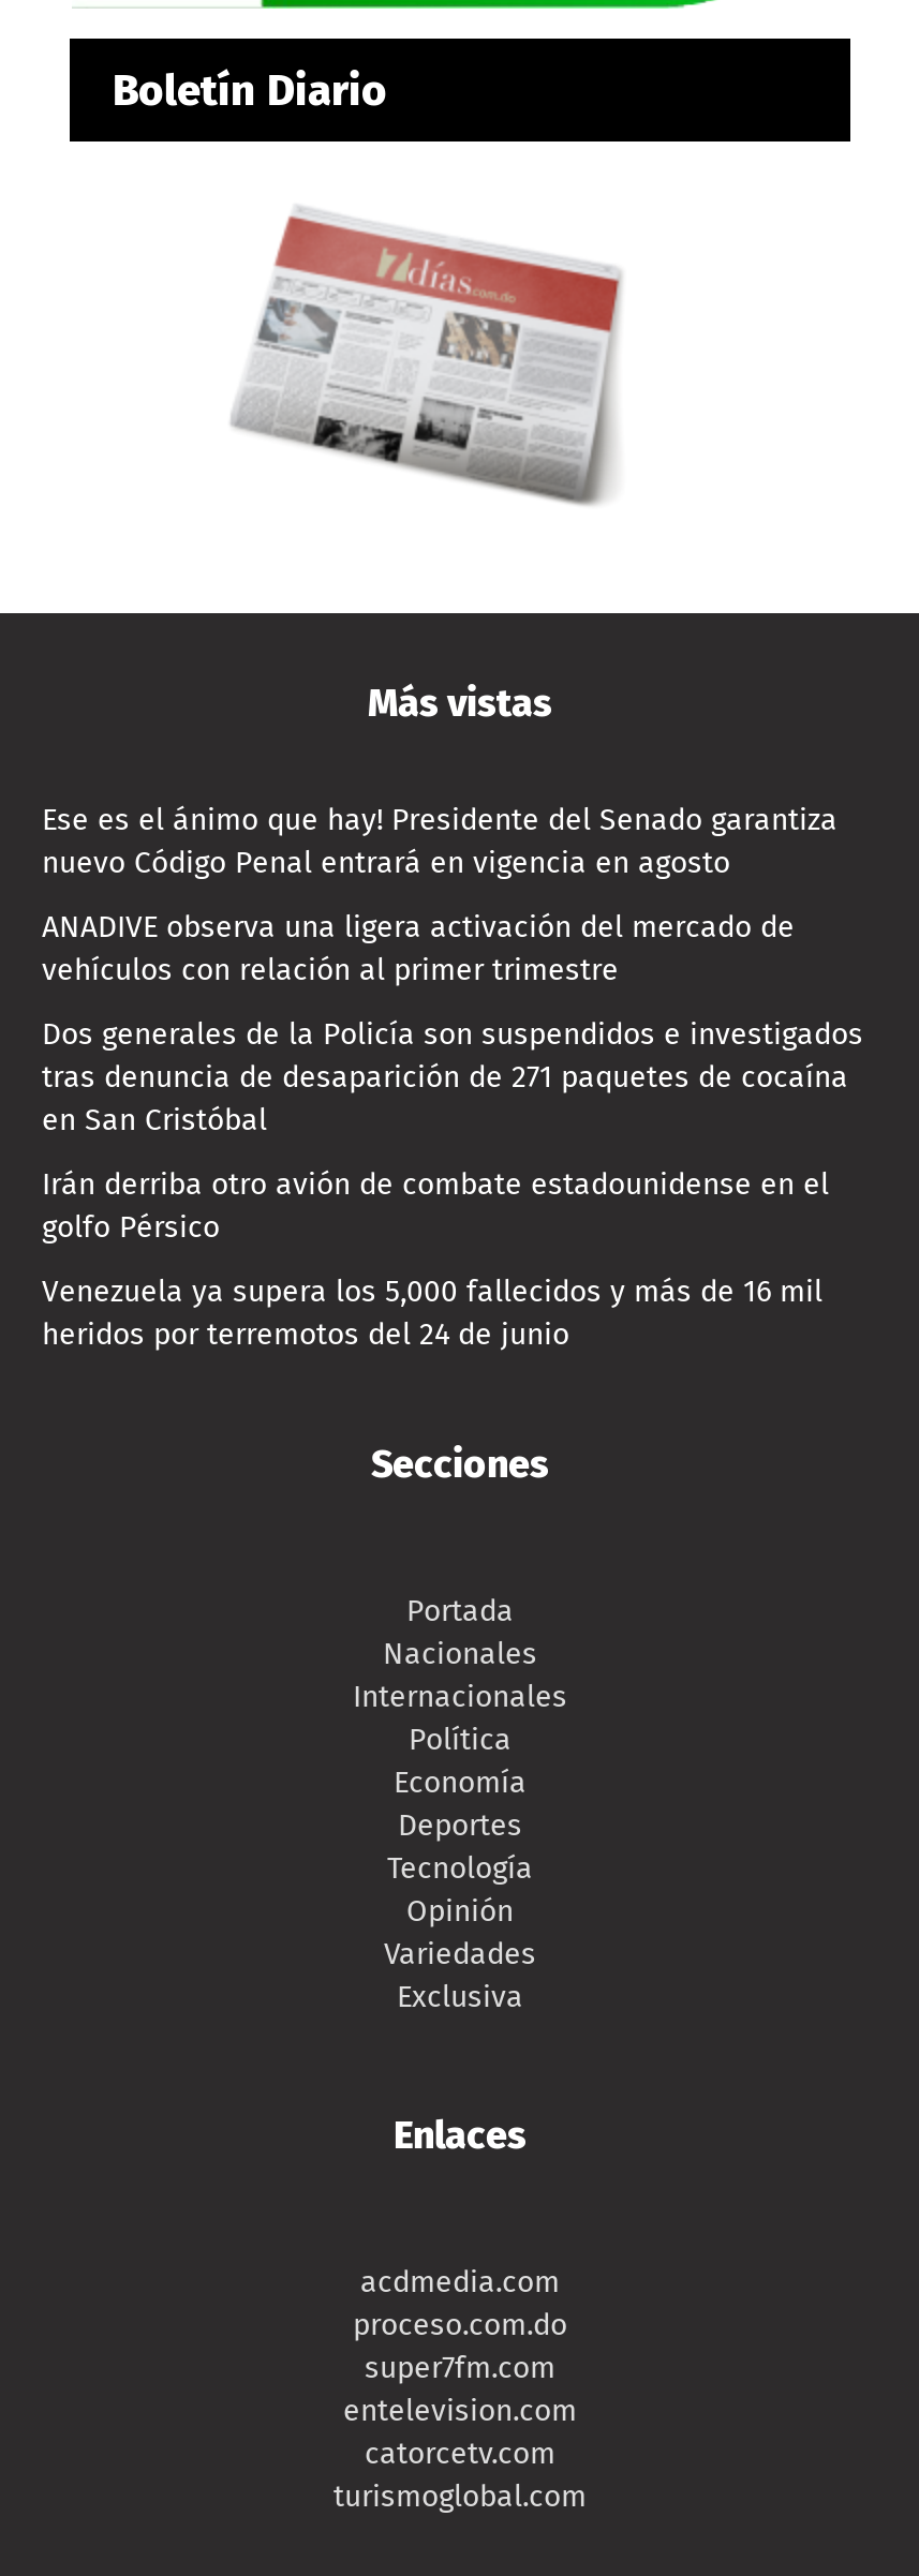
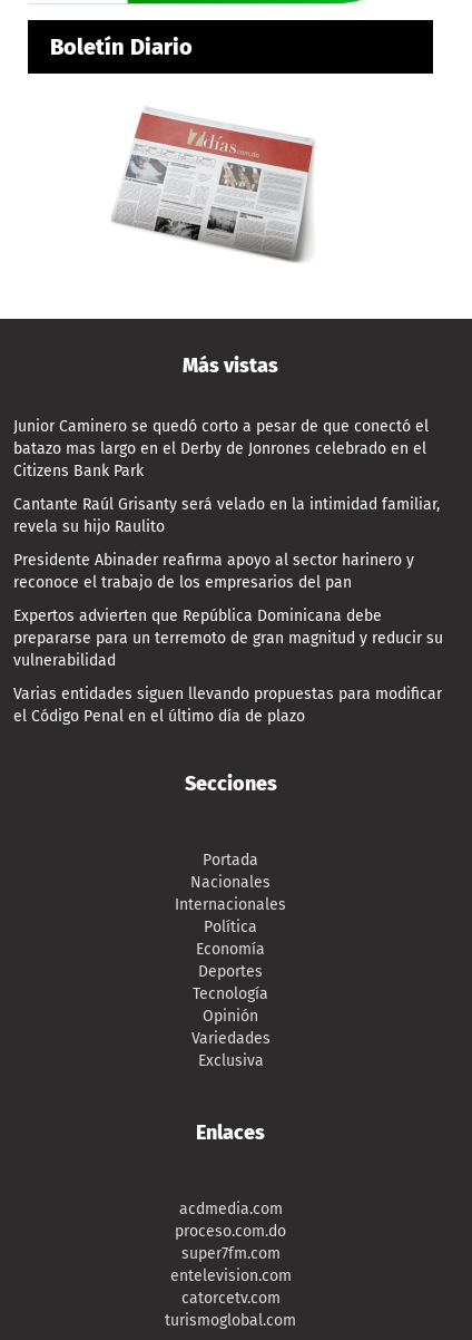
- Ese es el ánimo que hay! Presidente del Senado garantiza
- nuevo Código Penal entrará en vigencia en agosto
+ Junior Caminero se quedó corto a pesar de que conectó el
+ batazo mas largo en el Derby de Jonrones celebrado en el
+ Citizens Bank Park

- ANADIVE observa una ligera activación del mercado de
- vehículos con relación al primer trimestre
+ Cantante Raúl Grisanty será velado en la intimidad familiar,
+ revela su hijo Raulito

- Dos generales de la Policía son suspendidos e investigados
- tras denuncia de desaparición de 271 paquetes de cocaína
- en San Cristóbal
+ Presidente Abinader reafirma apoyo al sector harinero y
+ reconoce el trabajo de los empresarios del pan

- Irán derriba otro avión de combate estadounidense en el
- golfo Pérsico
+ Expertos advierten que República Dominicana debe
+ prepararse para un terremoto de gran magnitud y reducir su
+ vulnerabilidad

- Venezuela ya supera los 5,000 fallecidos y más de 16 mil
- heridos por terremotos del 24 de junio
+ Varias entidades siguen llevando propuestas para modificar
+ el Código Penal en el último día de plazo
